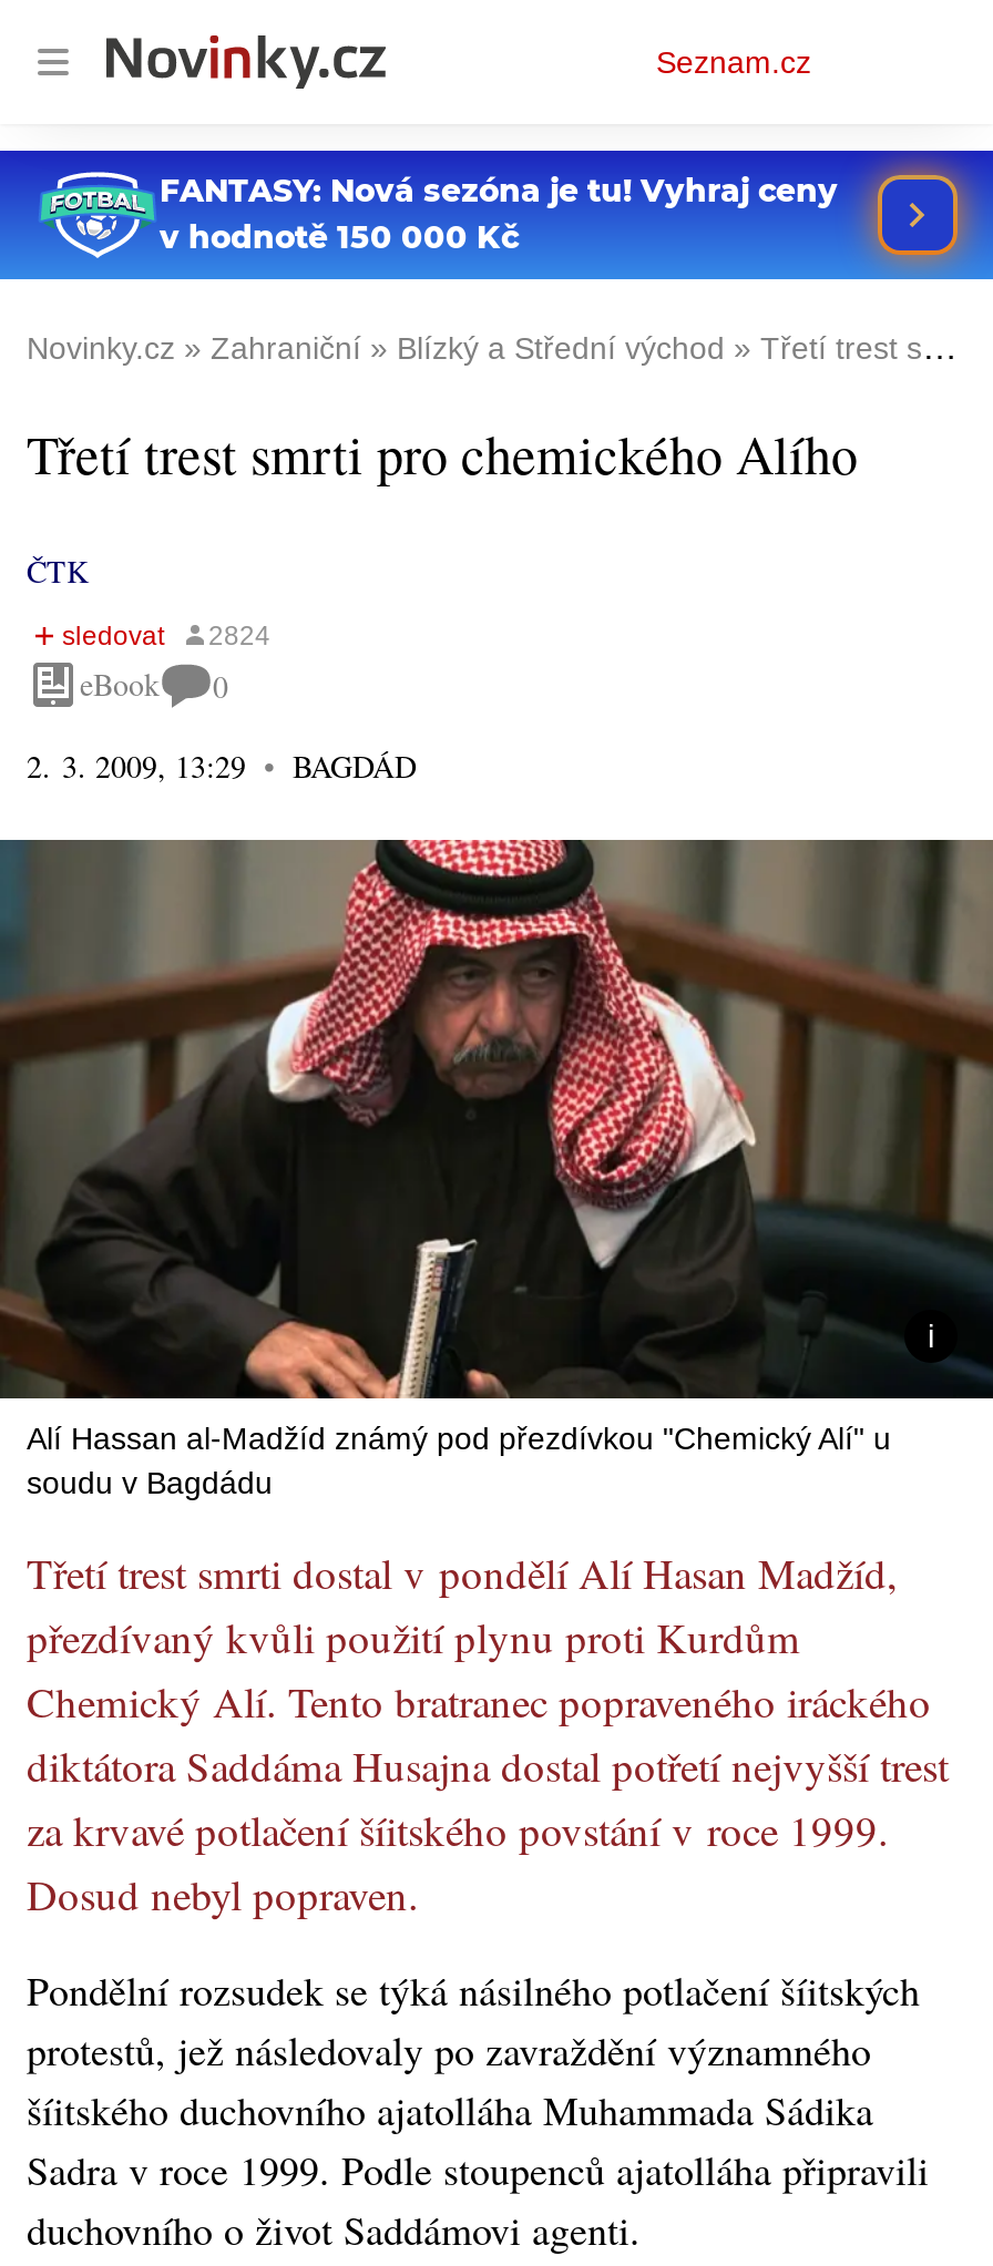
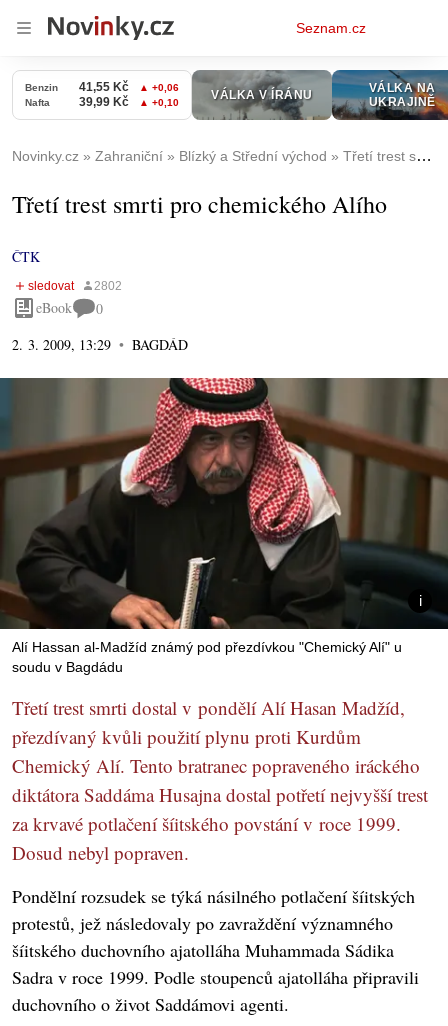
- [image]
+ [image]
